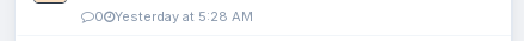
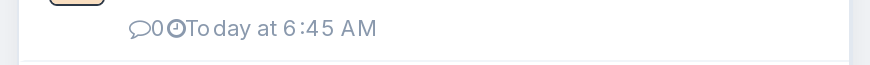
- Yesterday at 5:28 AM
+ Today at 6:45 AM
